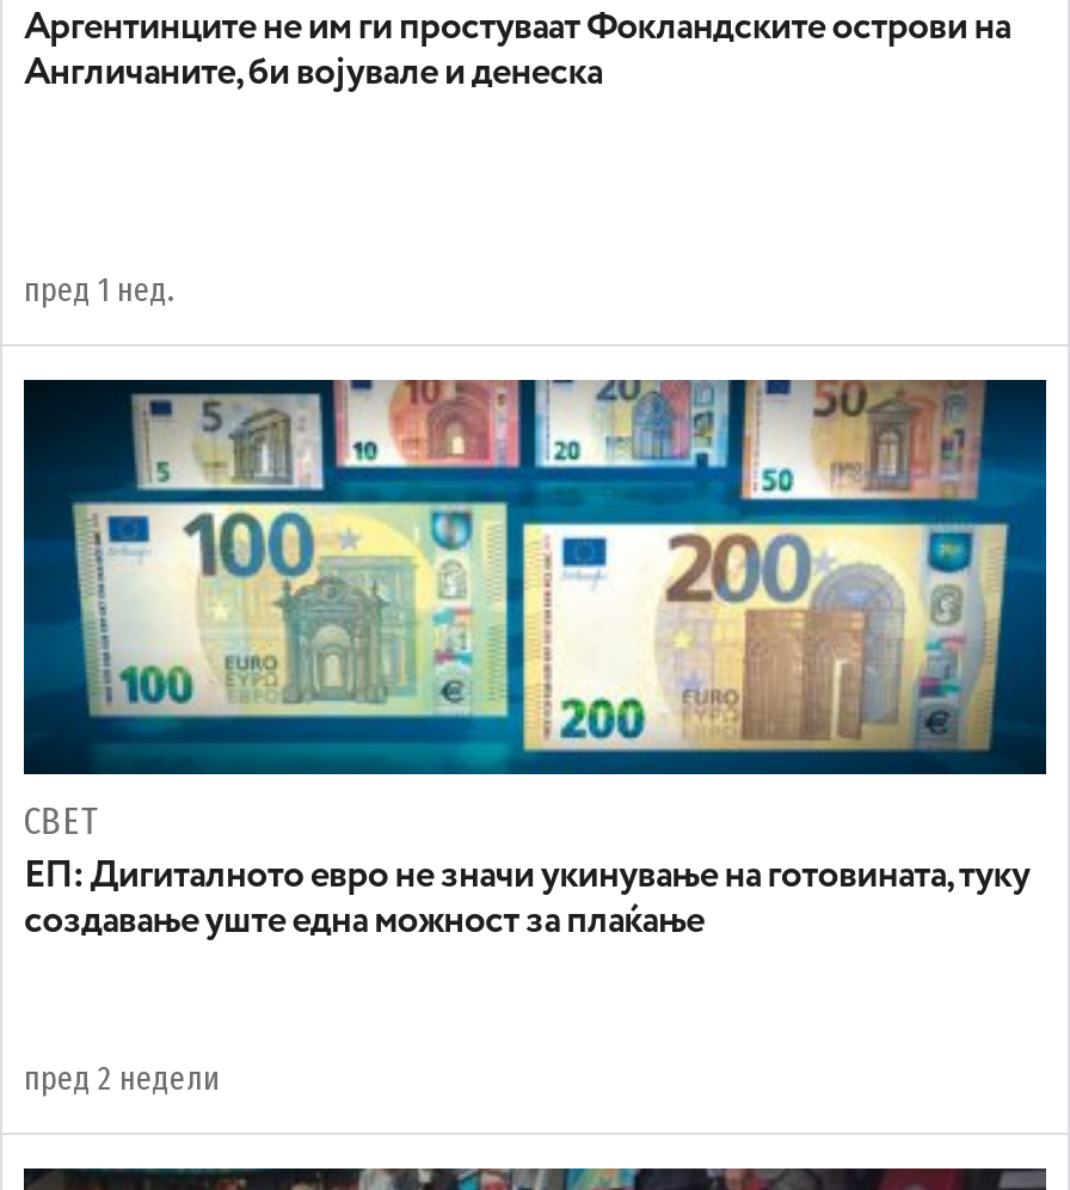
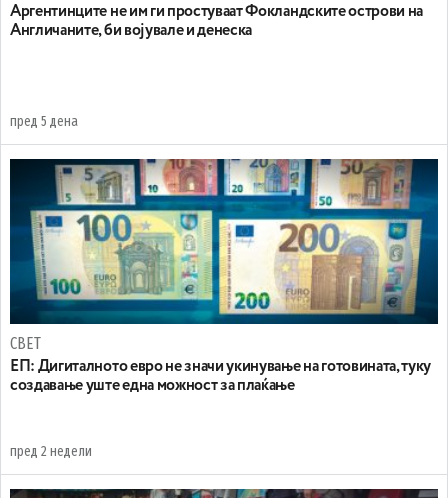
- пред 1 нед.
+ пред 5 дена
